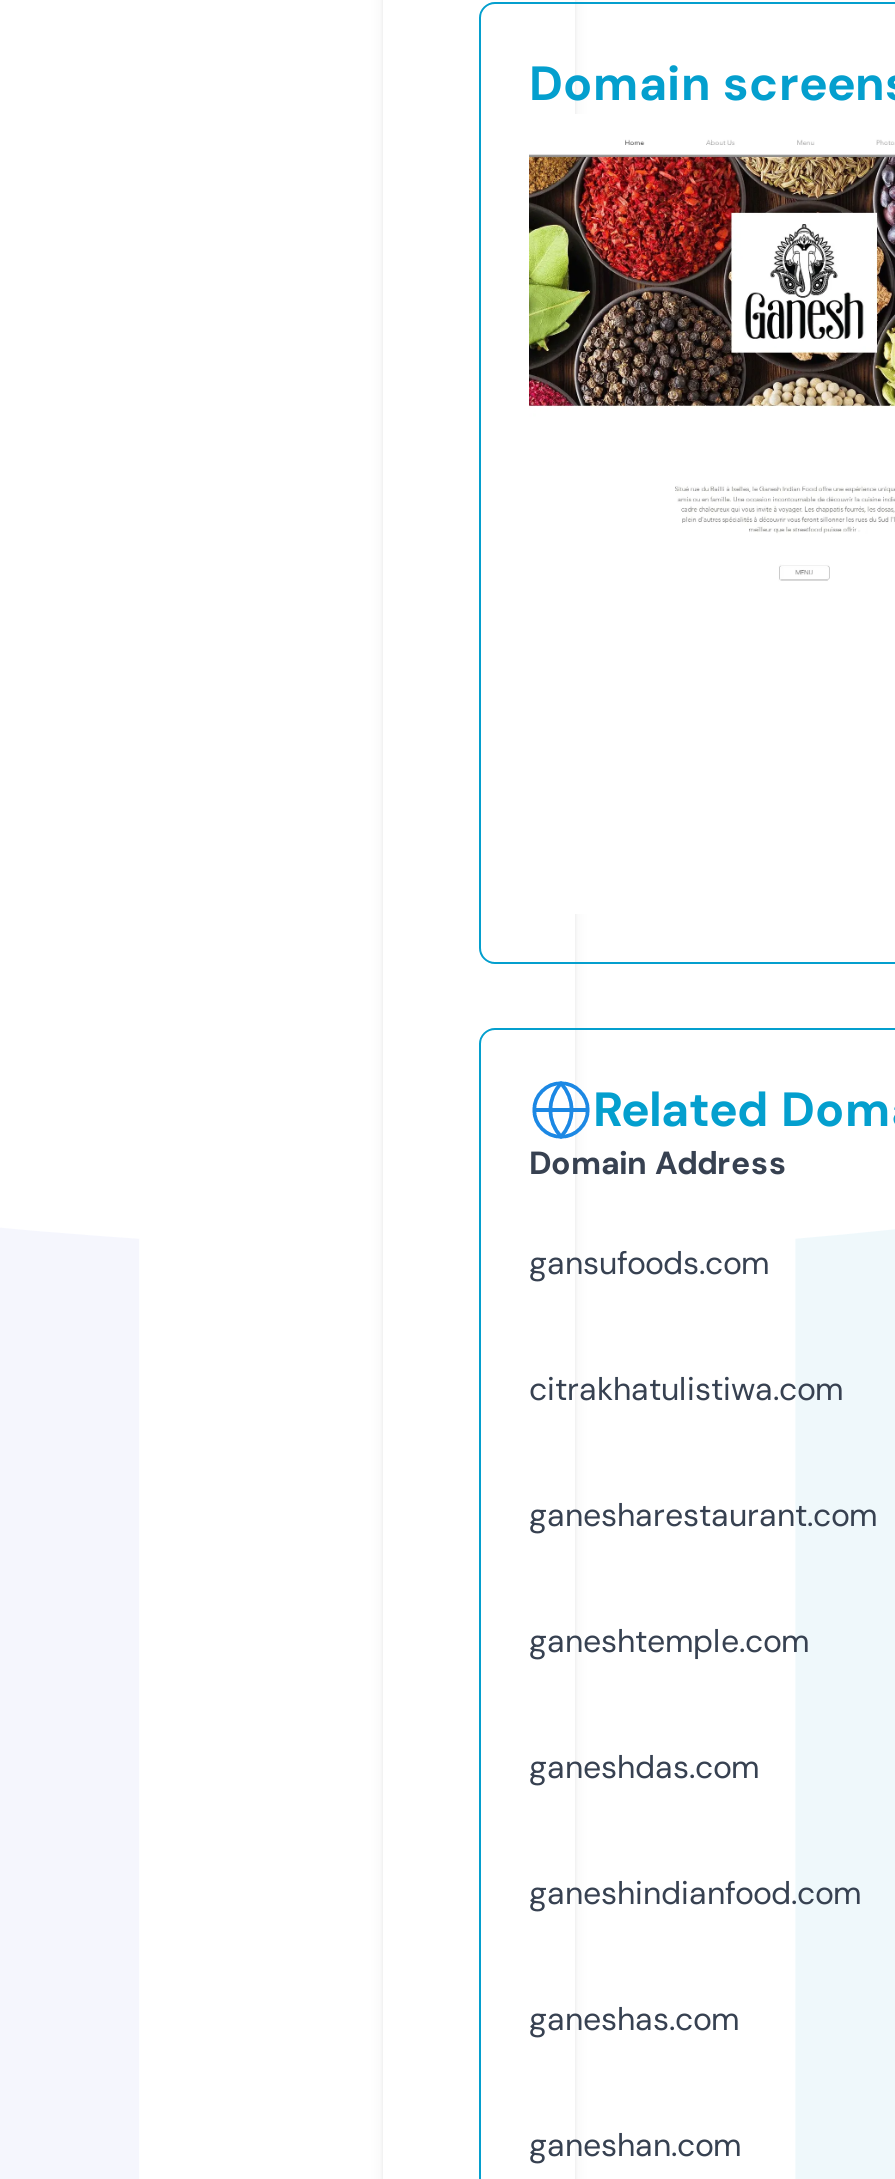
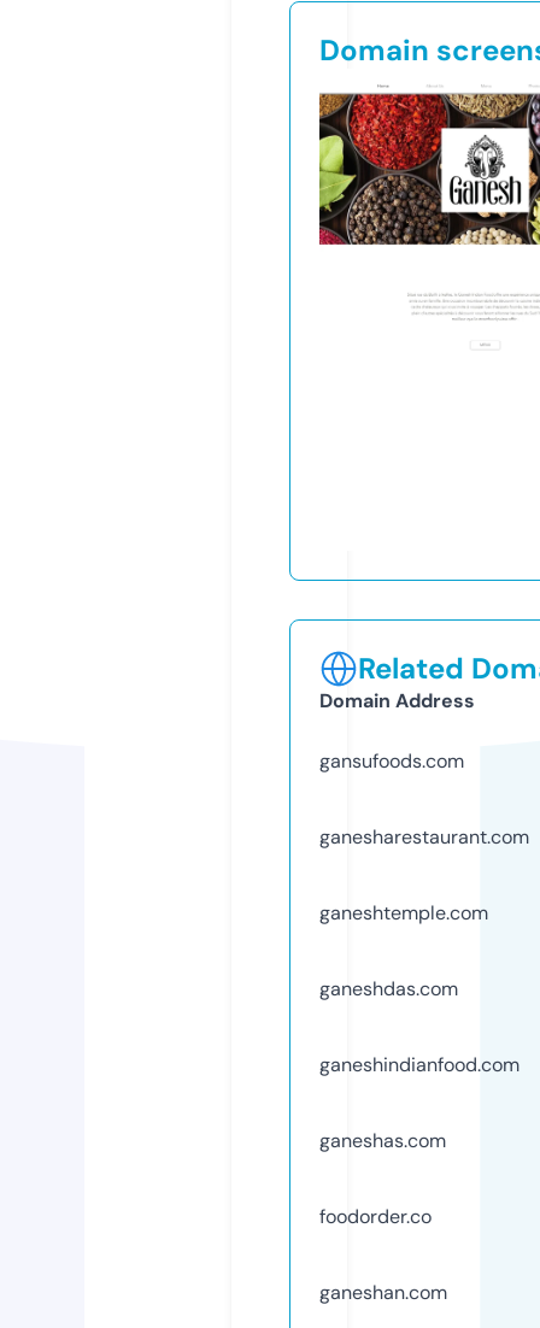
- citrakhatulistiwa.com

moved up: ganesharestaurant.com | ganeshtemple.com | ganeshdas.com | ganeshindianfood.com | ganeshas.com

+ foodorder.co
